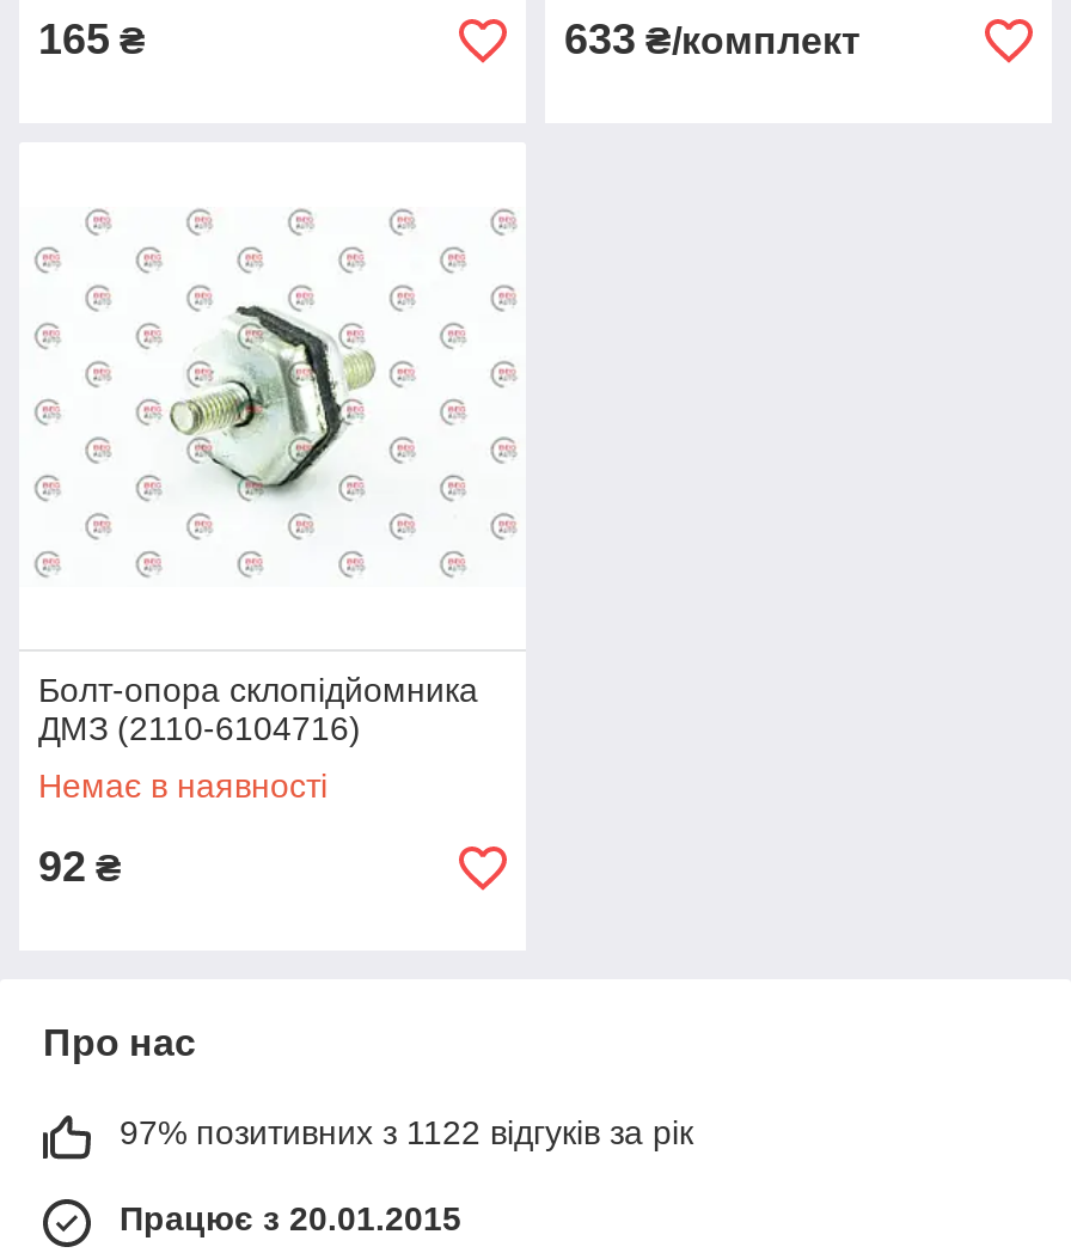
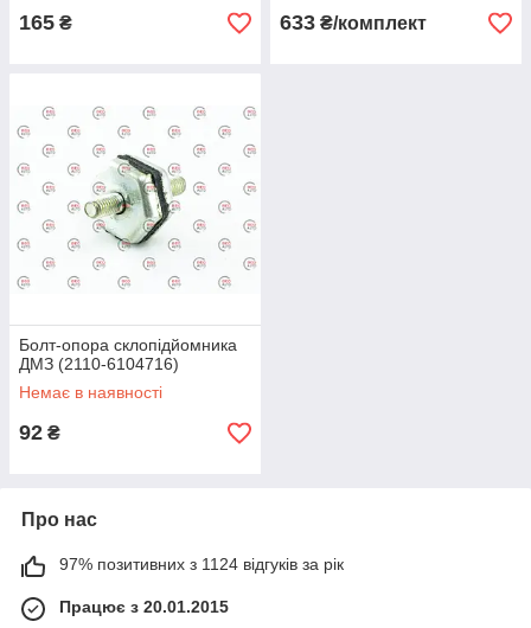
- 97% позитивних з 1122 відгуків за рік
+ 97% позитивних з 1124 відгуків за рік
